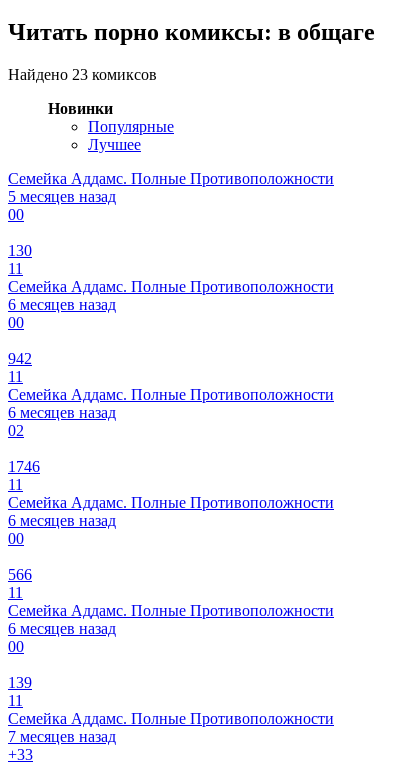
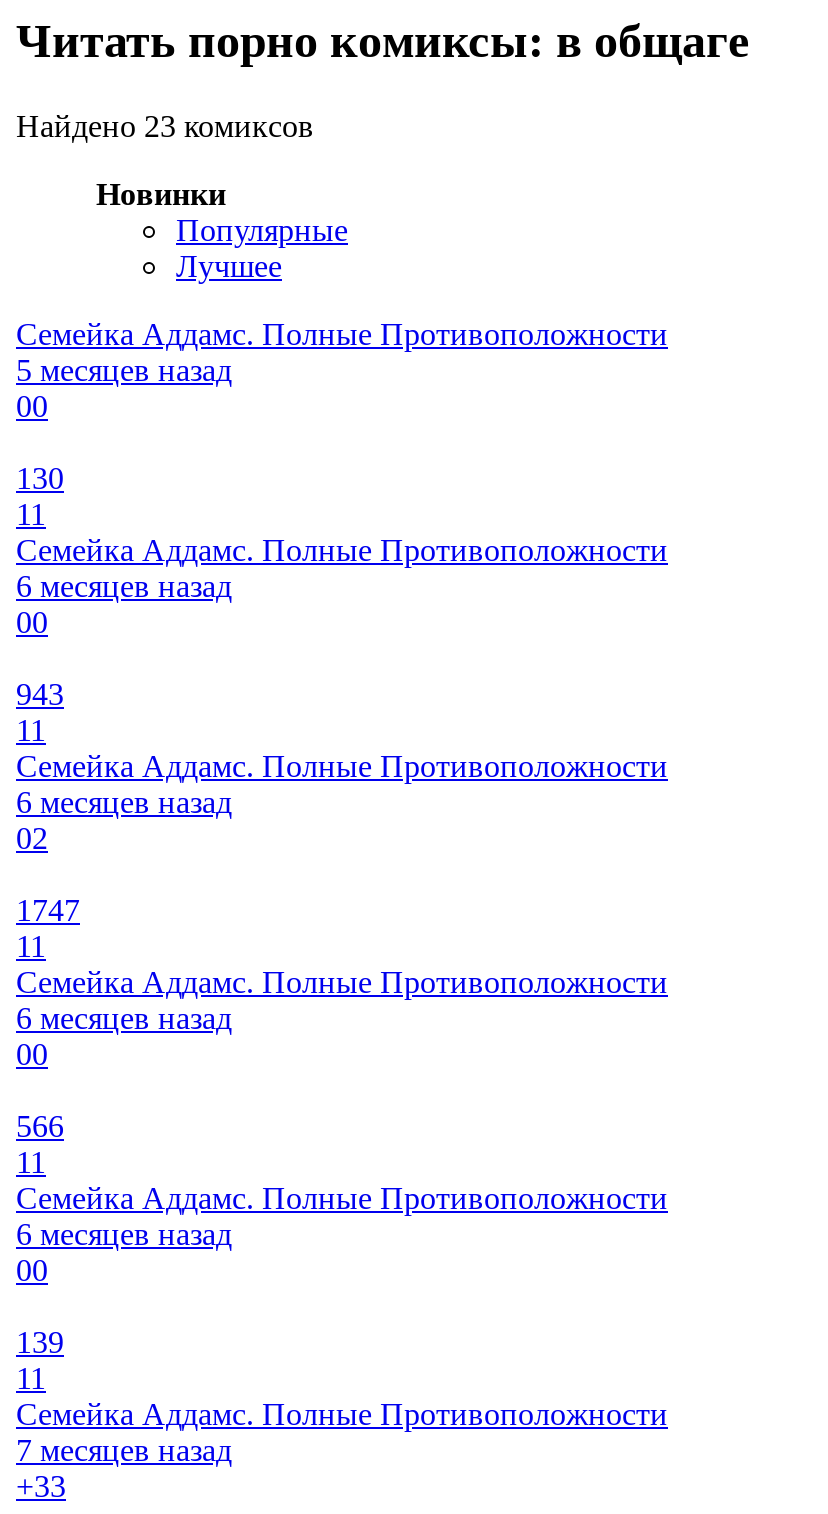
- 942
+ 943

- 1746
+ 1747
